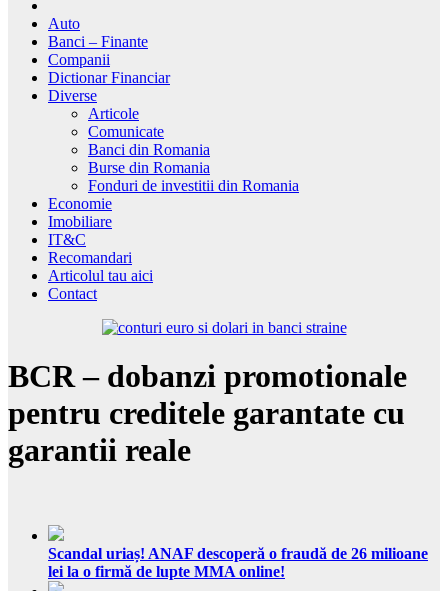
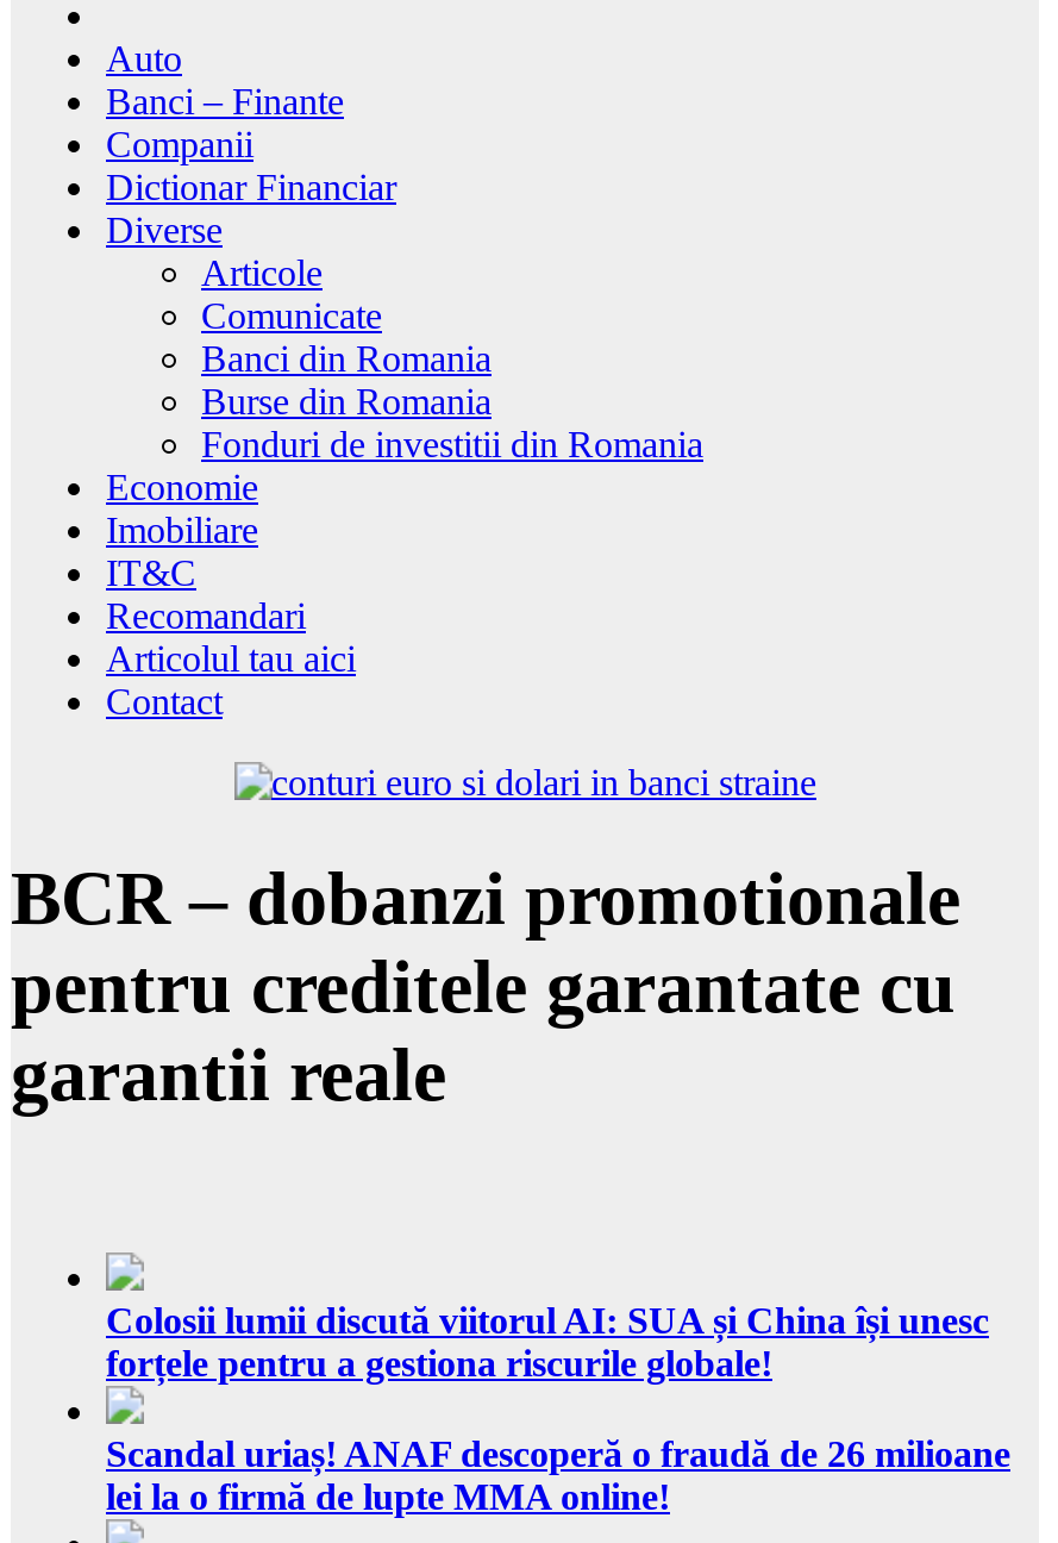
+ Colosii lumii discută viitorul AI: SUA și China își unesc
+ forțele pentru a gestiona riscurile globale!
